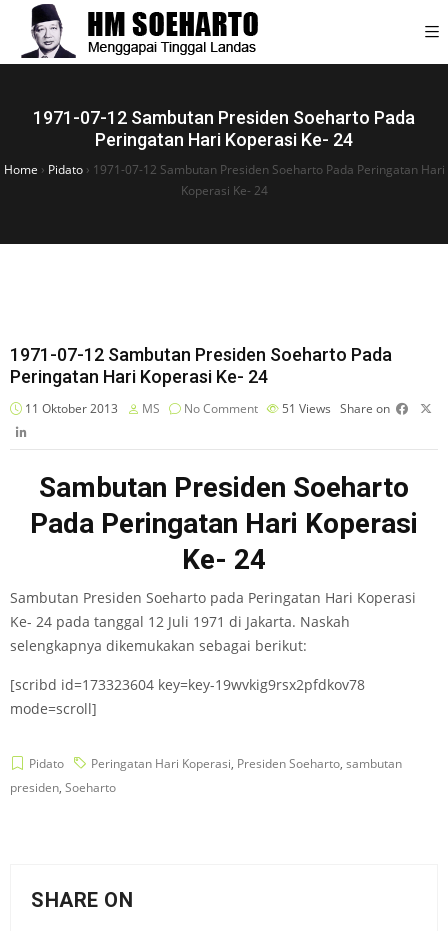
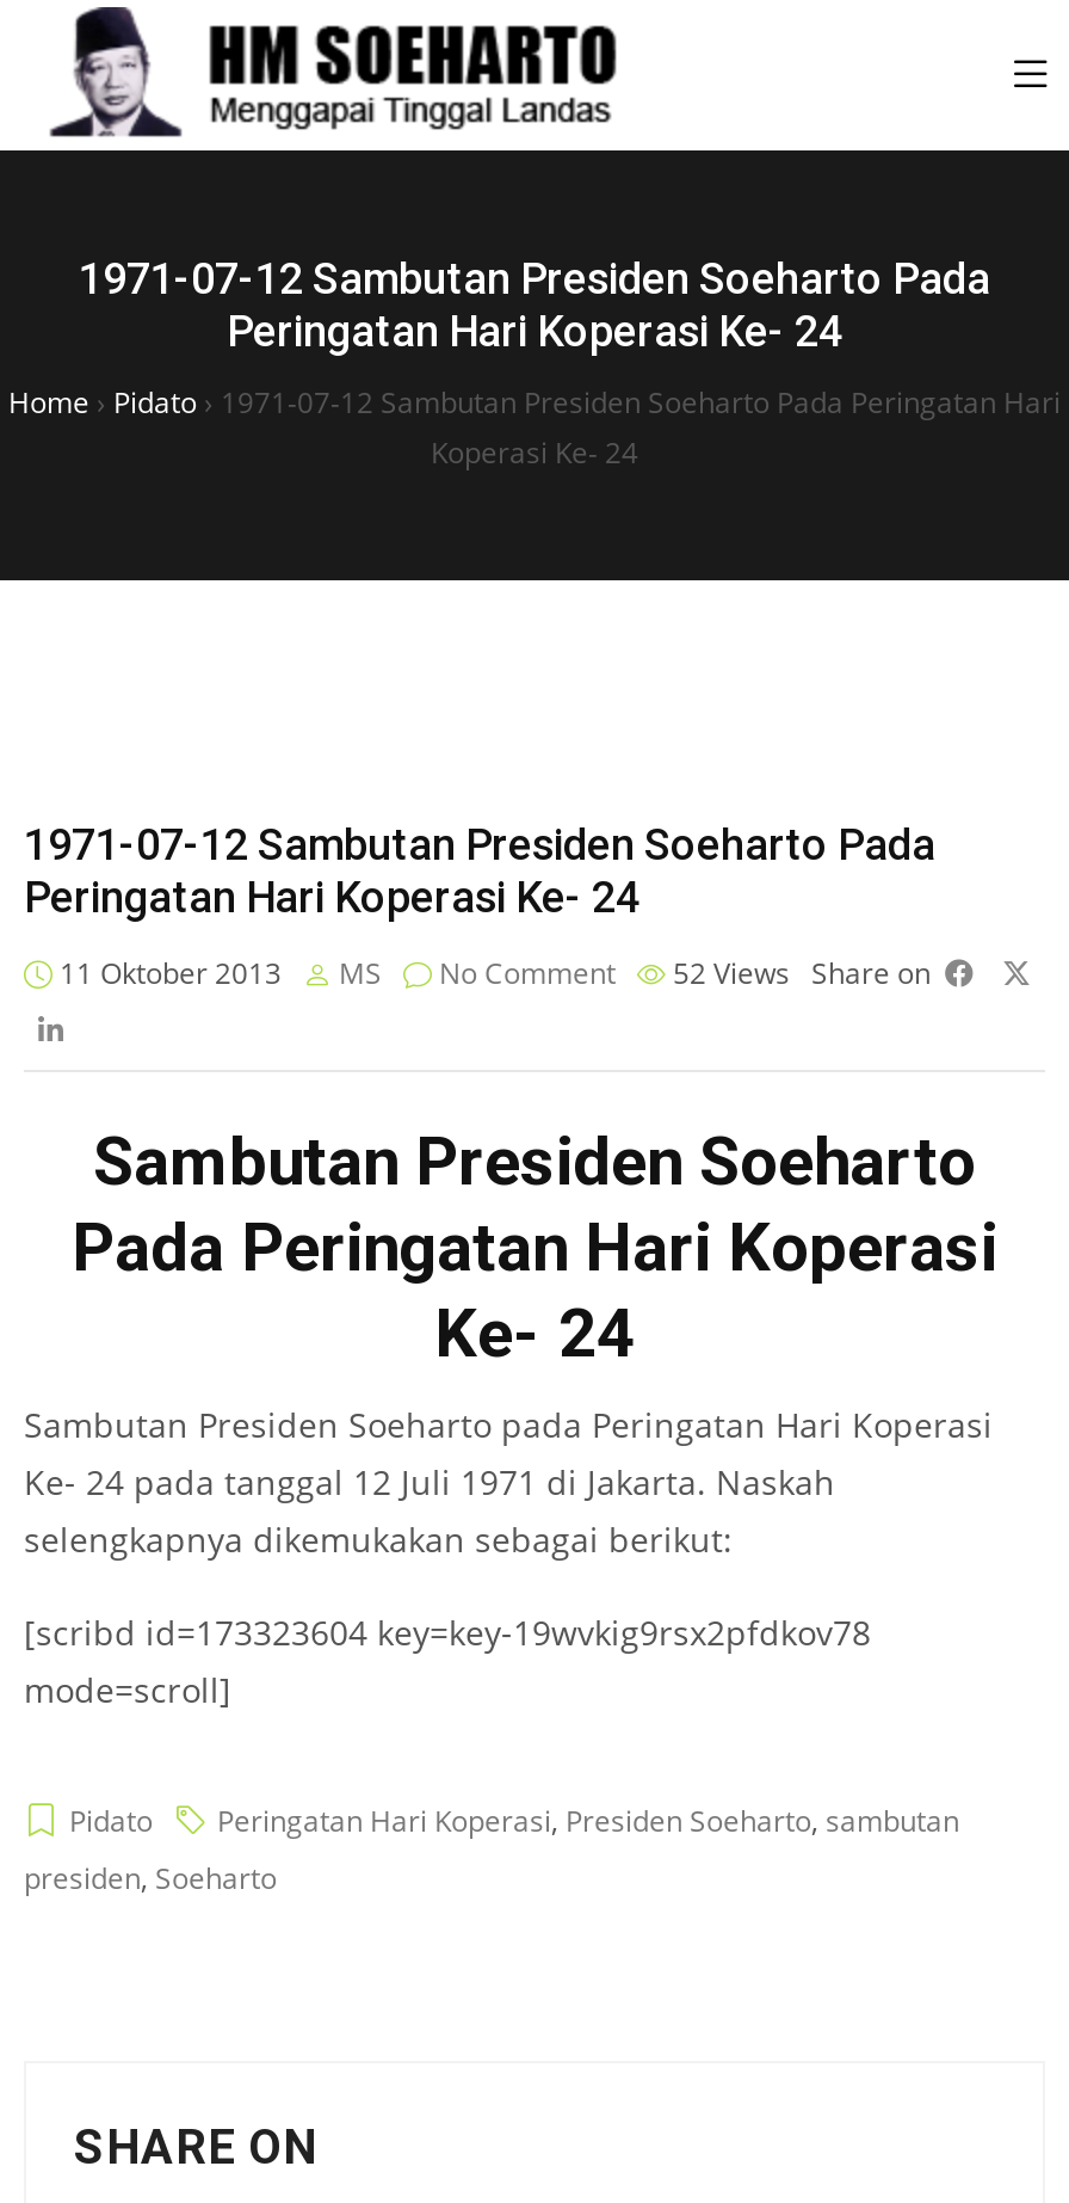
- 51 Views Share on
+ 52 Views Share on
